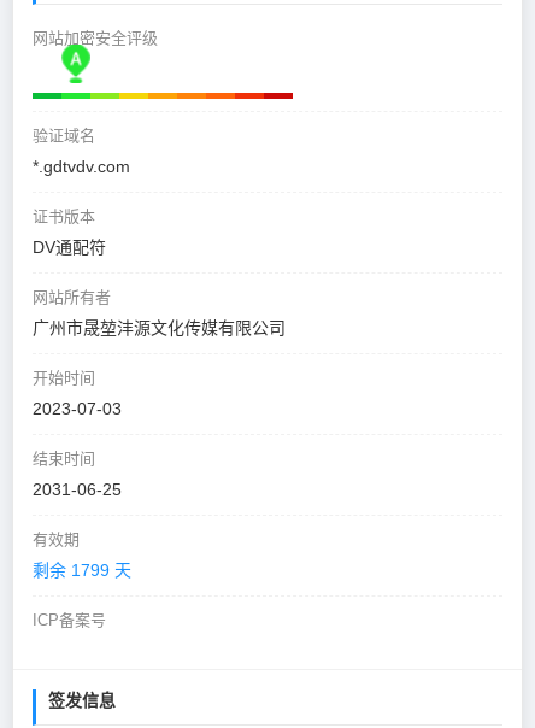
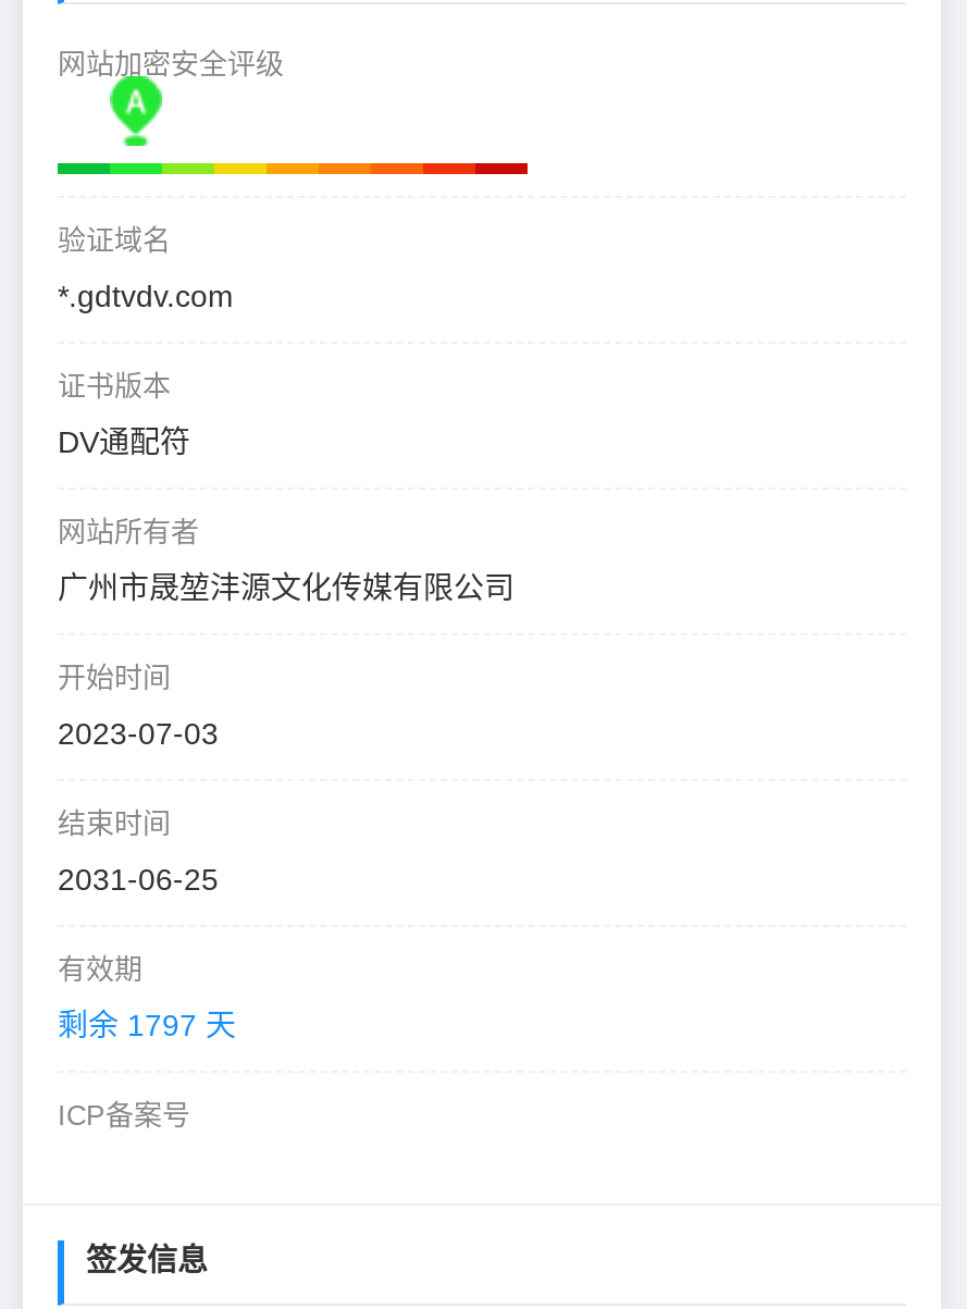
- 剩余 1799 天
+ 剩余 1797 天
